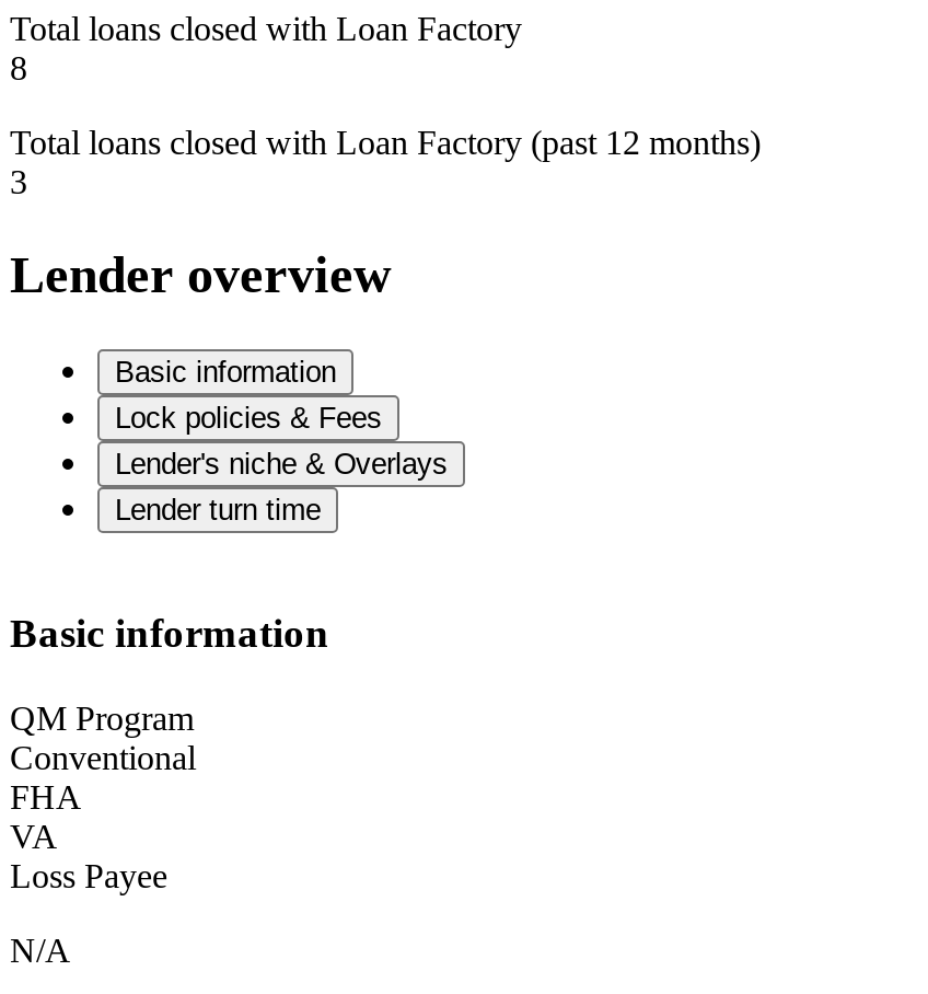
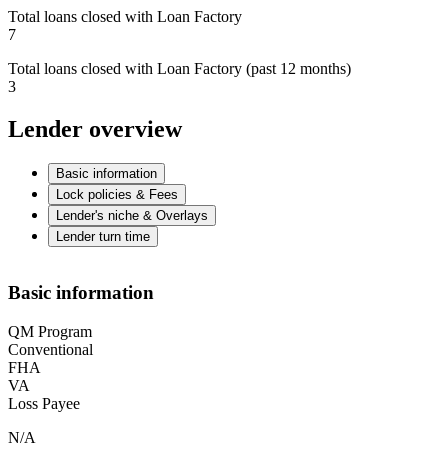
- 8
+ 7
